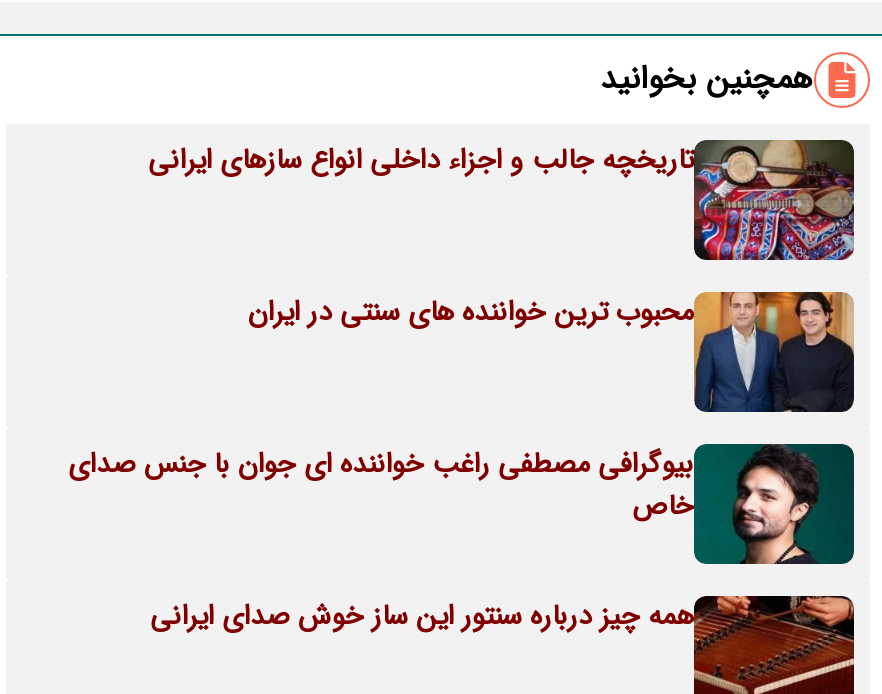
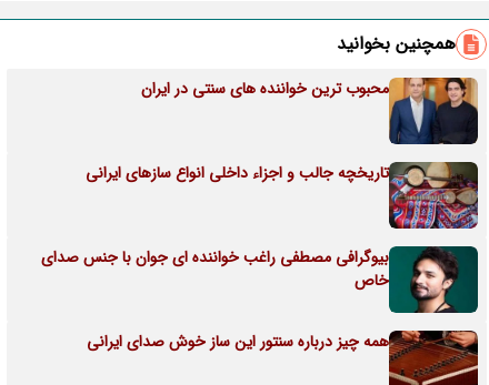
moved down: [image] | تاریخچه جالب و اجزاء داخلی انواع سازهای ایرانی

moved up: [image] | محبوب ترین خواننده های سنتی در ایران
